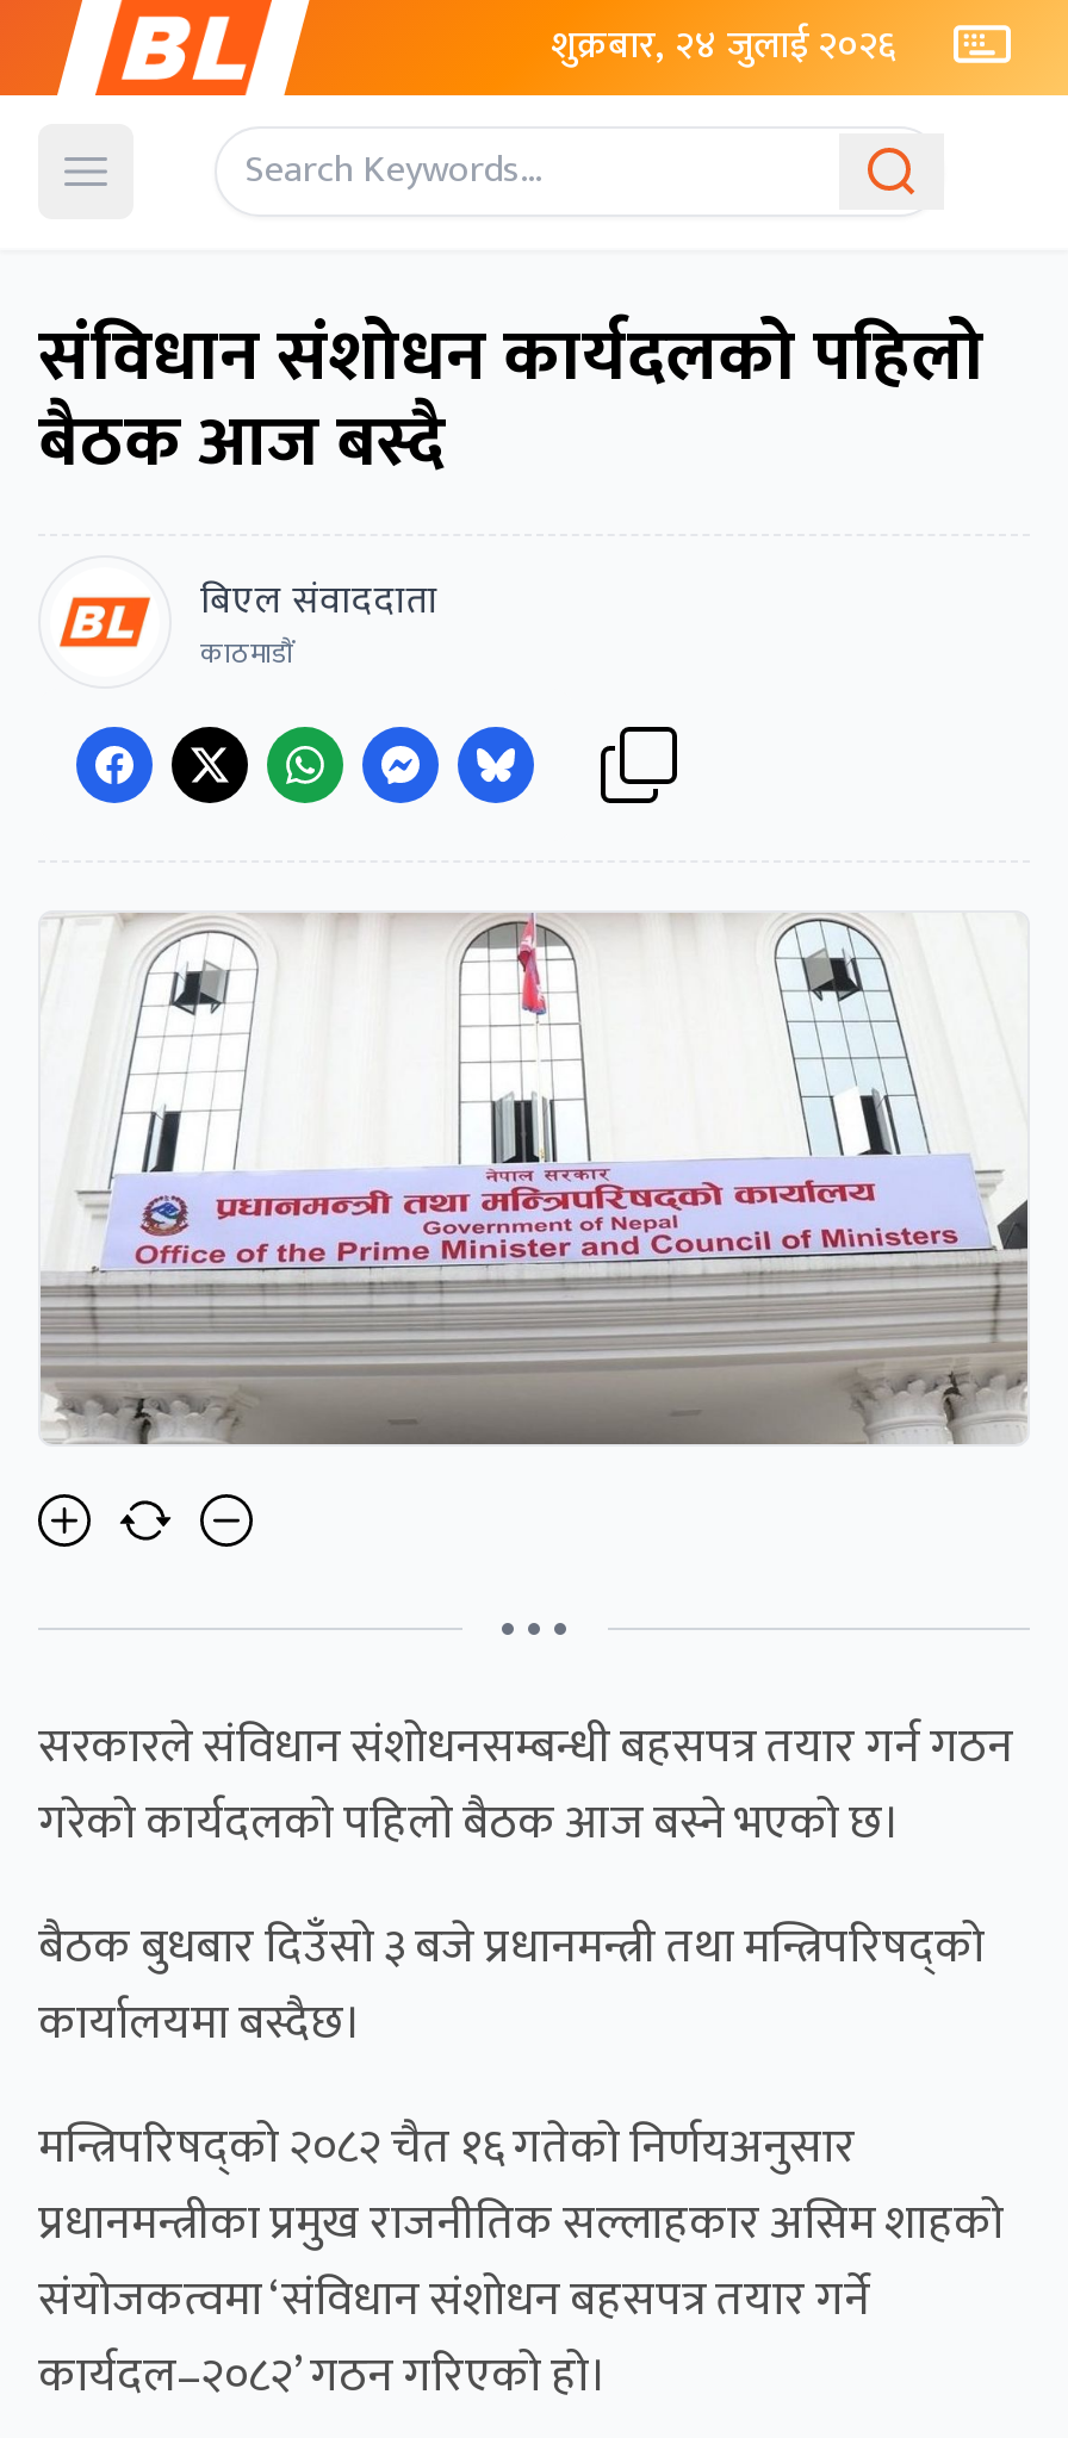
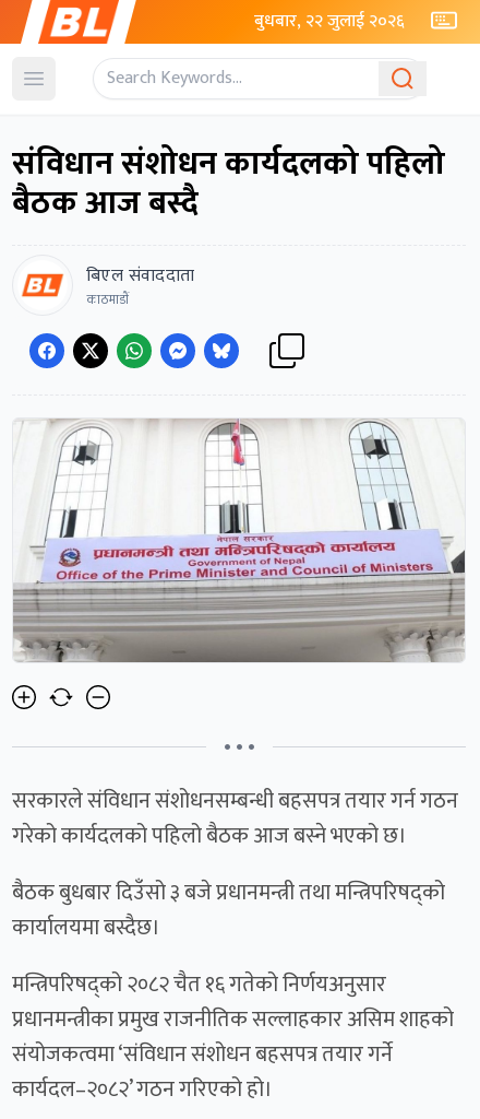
- शुक्रबार, २४ जुलाई २०२६
+ बुधबार, २२ जुलाई २०२६
